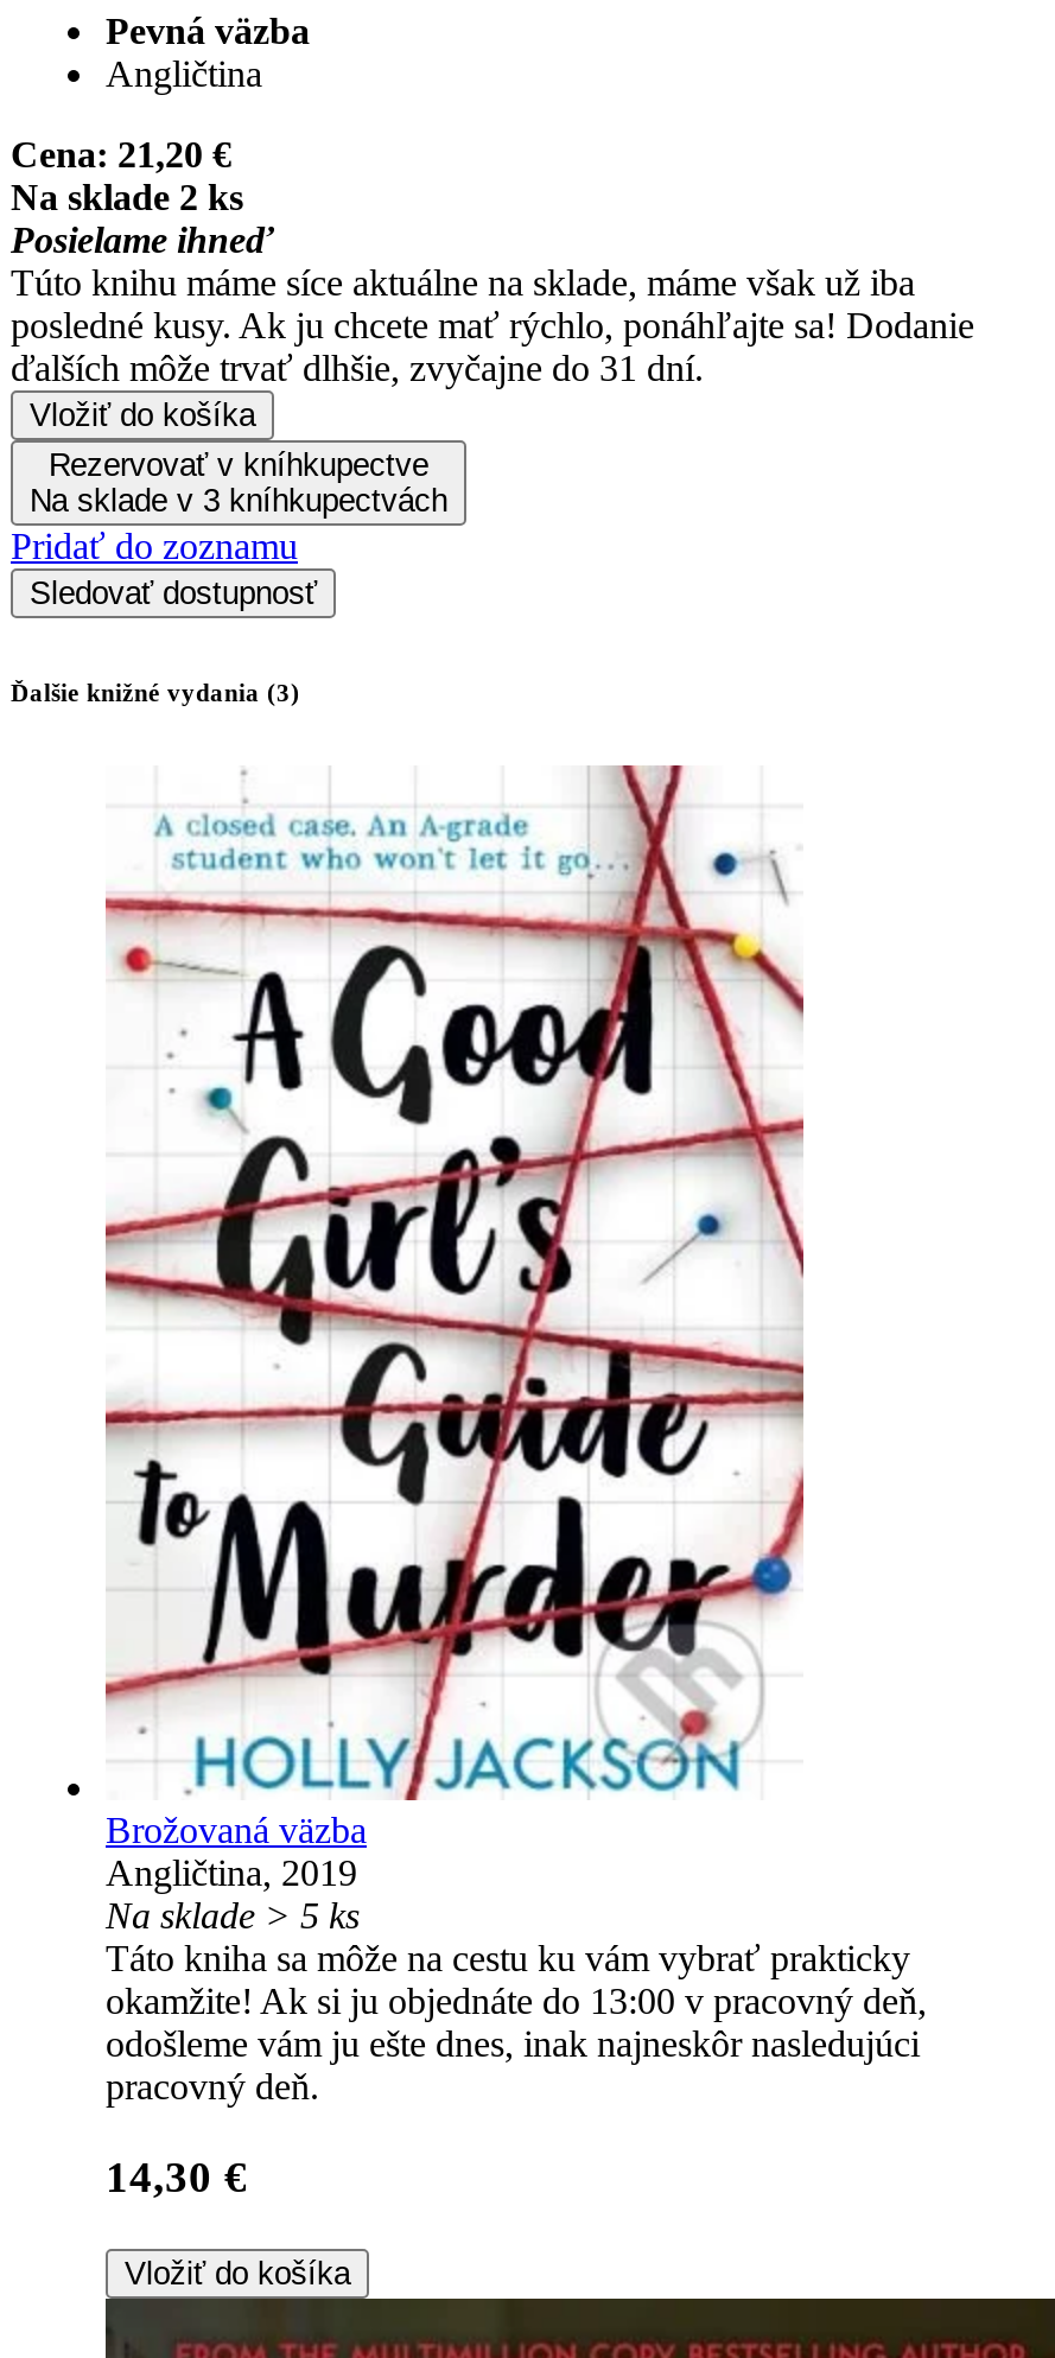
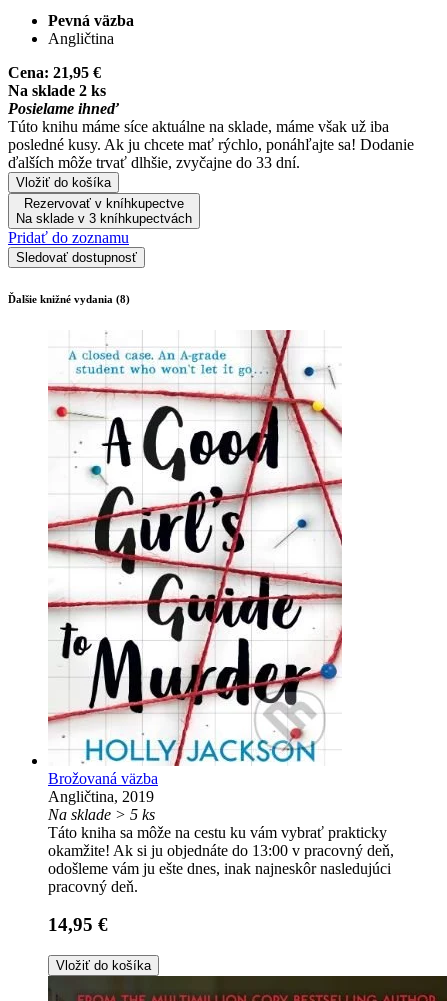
- Cena: 21,20 €
+ Cena: 21,95 €

- ďalších môže trvať dlhšie, zvyčajne do 31 dní.
+ ďalších môže trvať dlhšie, zvyčajne do 33 dní.

- Ďalšie knižné vydania (3)
+ Ďalšie knižné vydania (8)

- 14,30 €
+ 14,95 €
